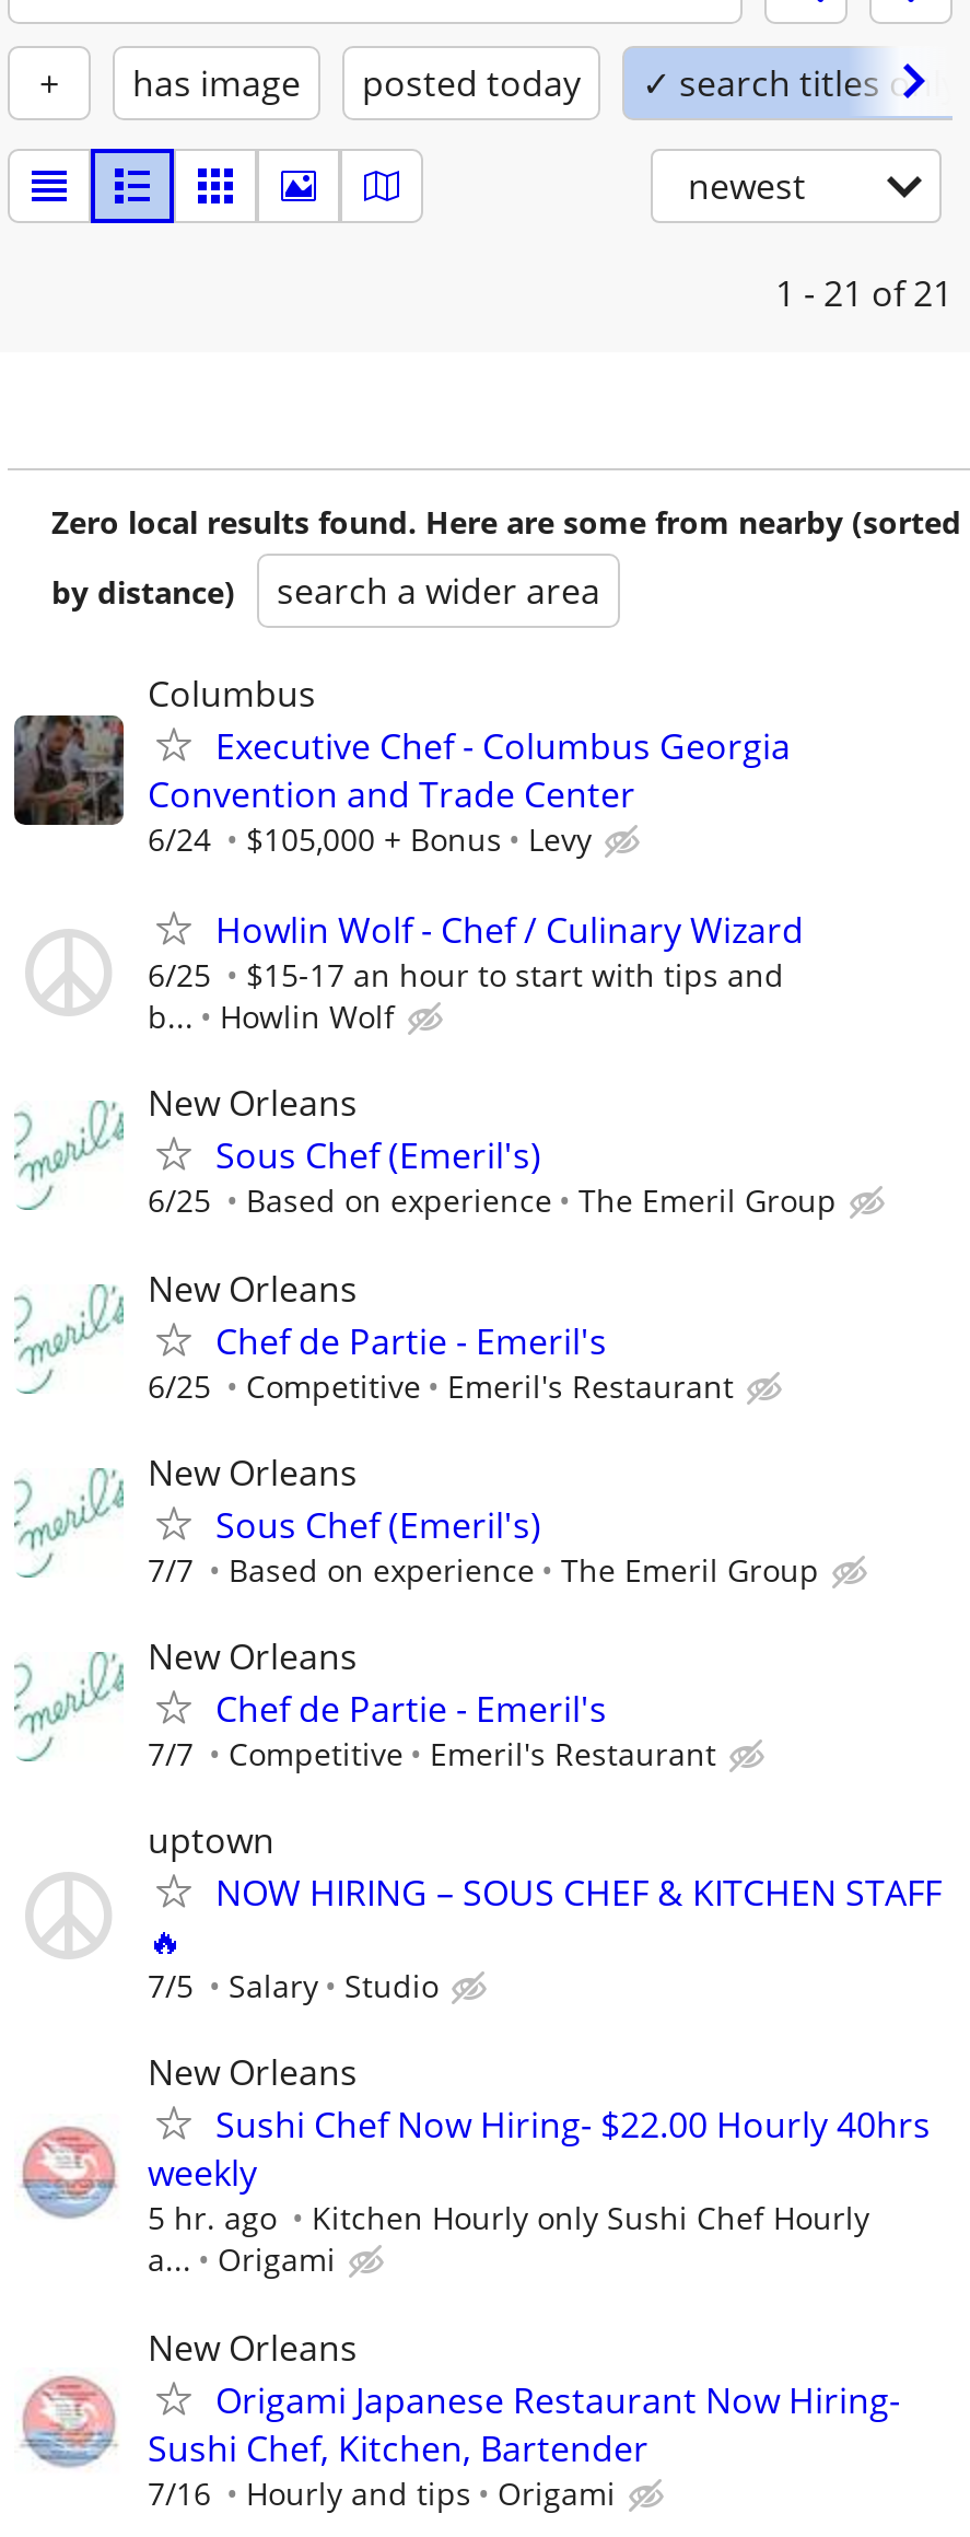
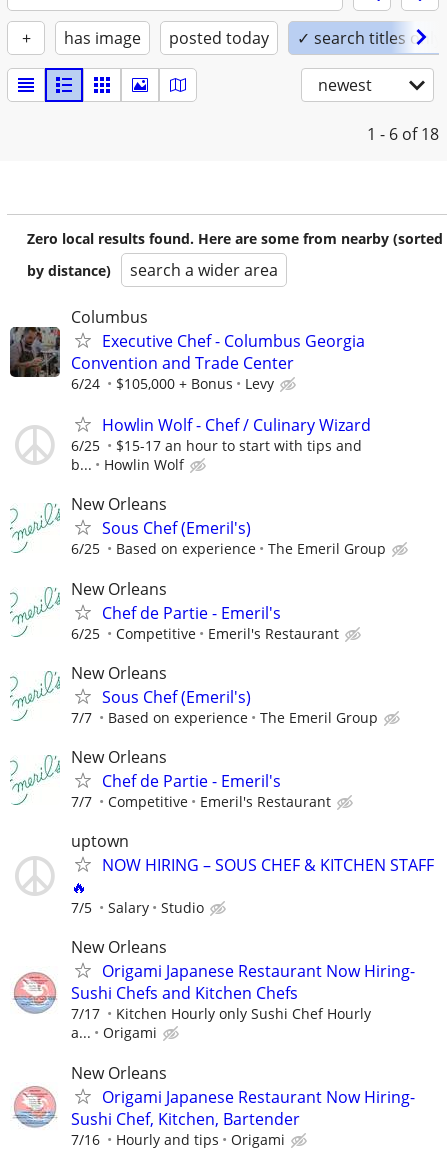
- 1 - 21 of 21
+ 1 - 6 of 18

- Sushi Chef Now Hiring- $22.00 Hourly 40hrs
- weekly
- 5 hr. ago
+ Origami Japanese Restaurant Now Hiring-
+ Sushi Chefs and Kitchen Chefs
+ 7/17
